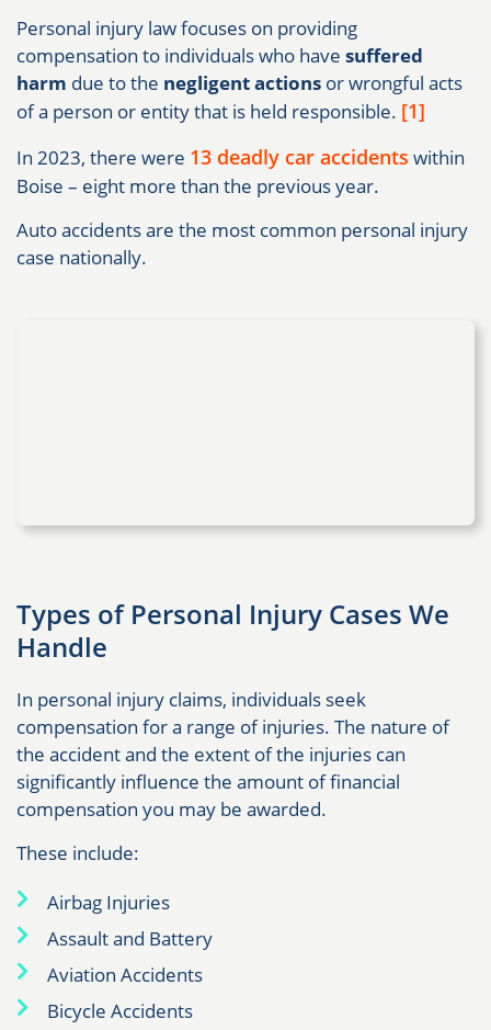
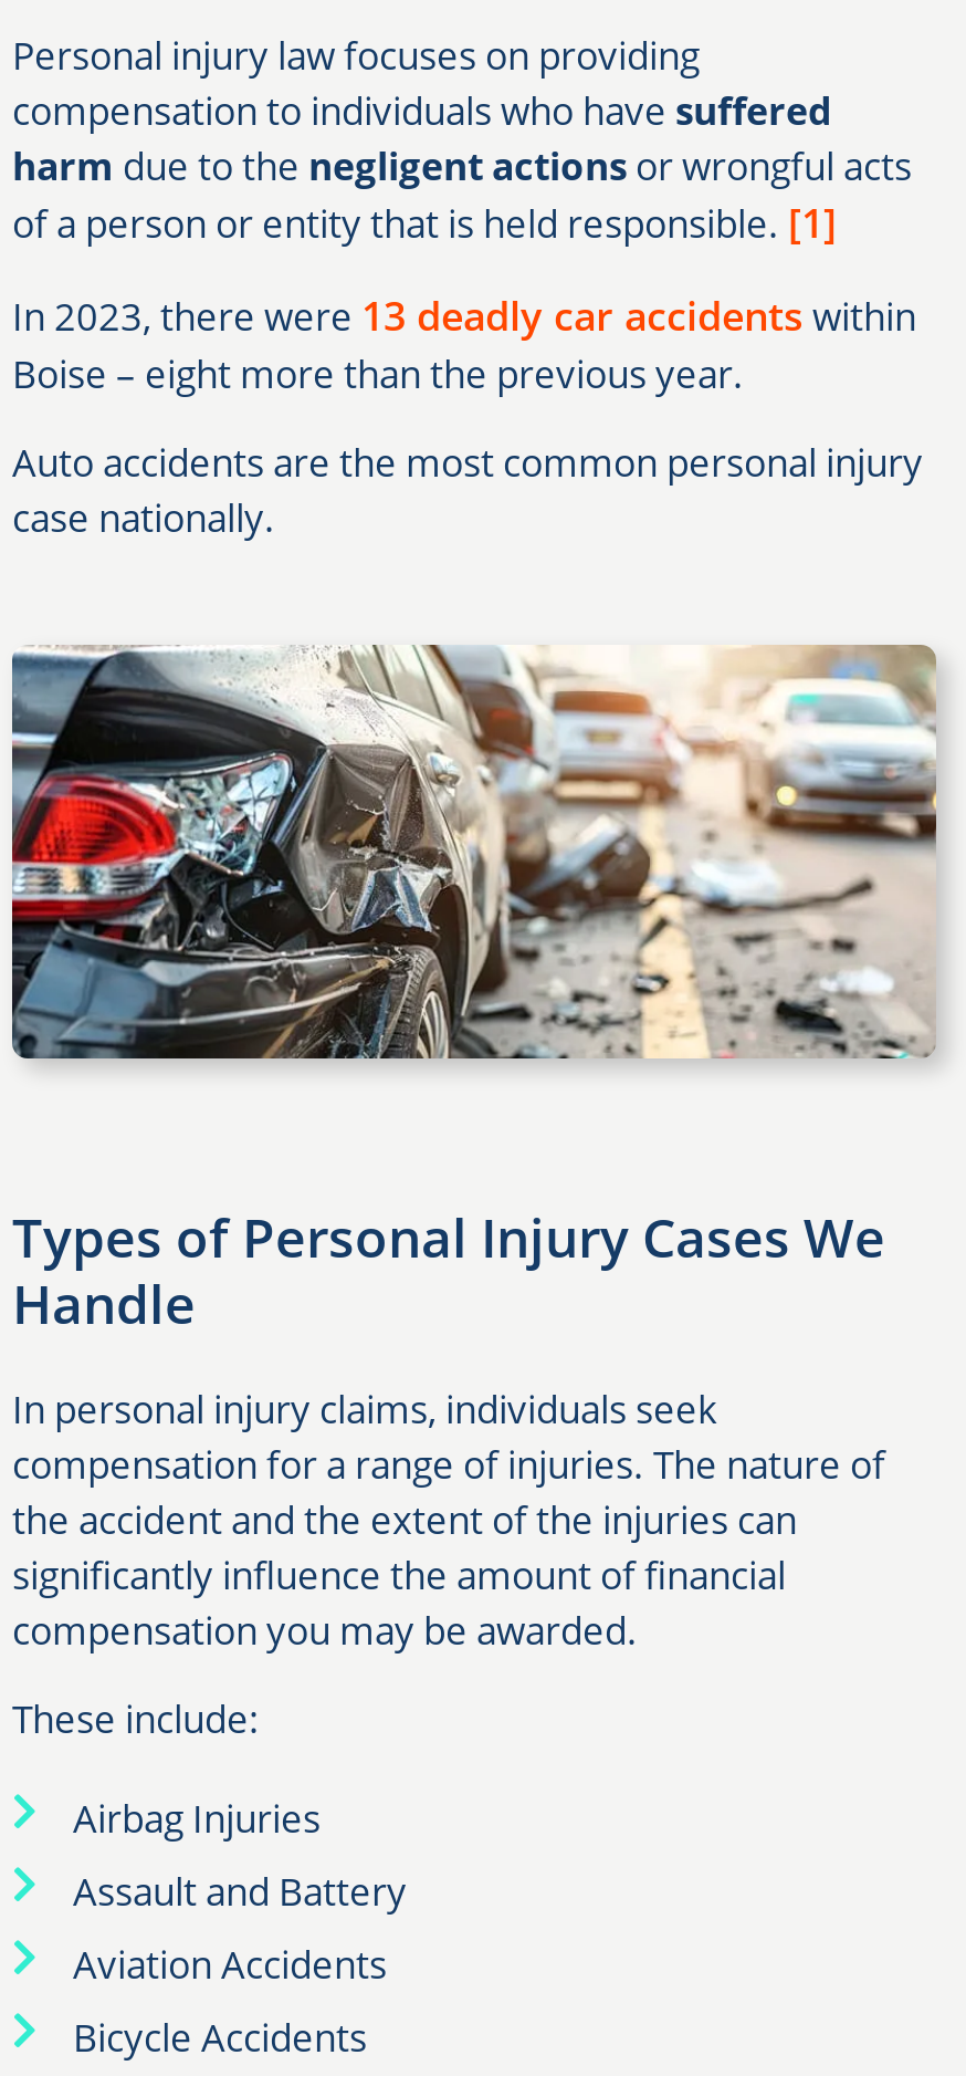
+ [image]
